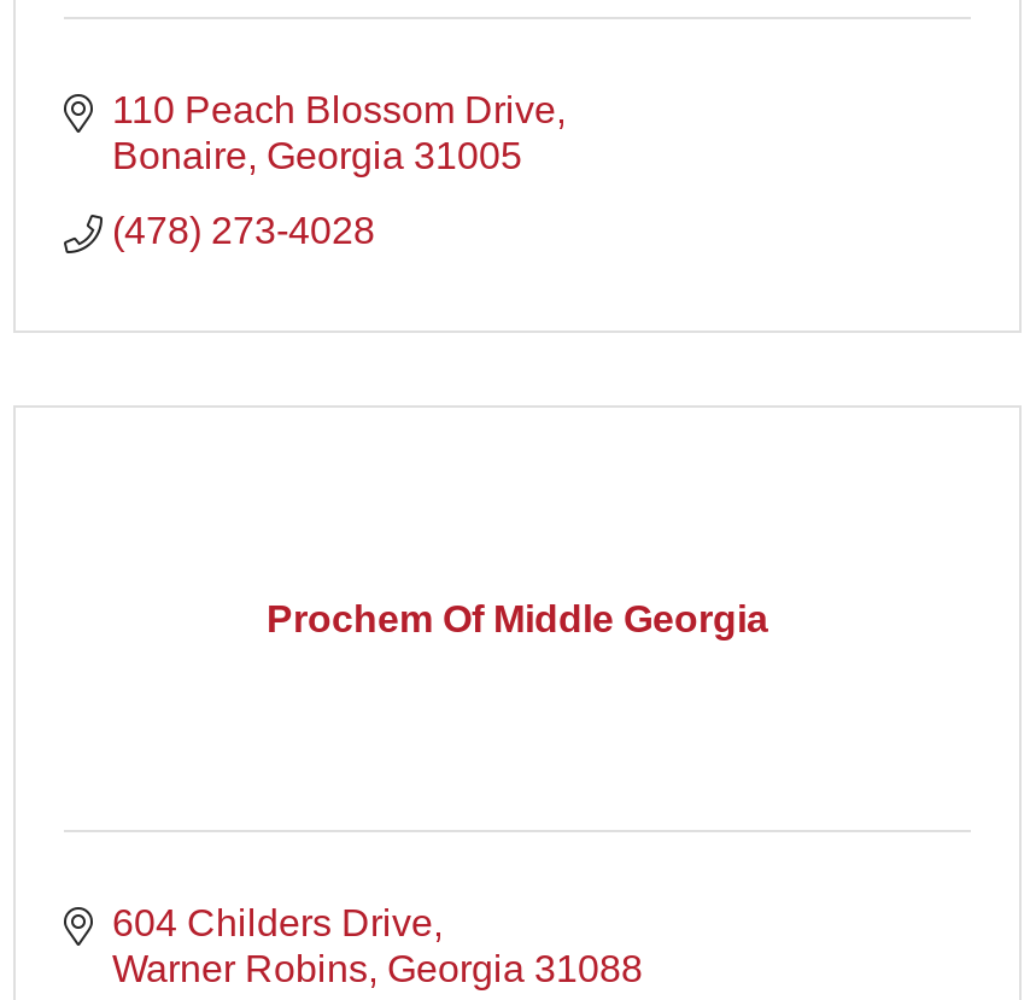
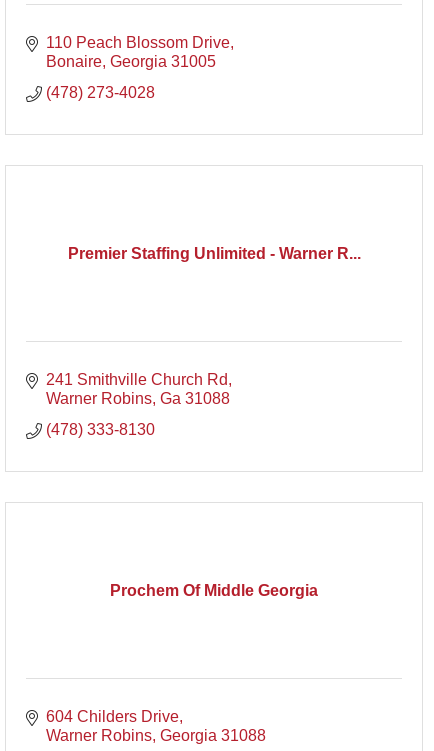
+ 241 Smithville Church Rd
+ Warner Robins Ga 31088
+ (478) 333-8130

+ Premier Staffing Unlimited - Warner R...
